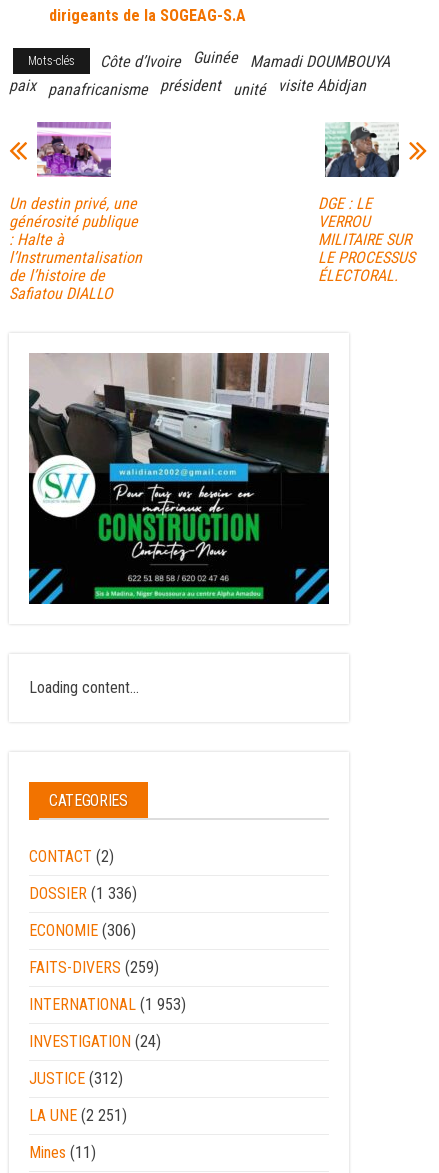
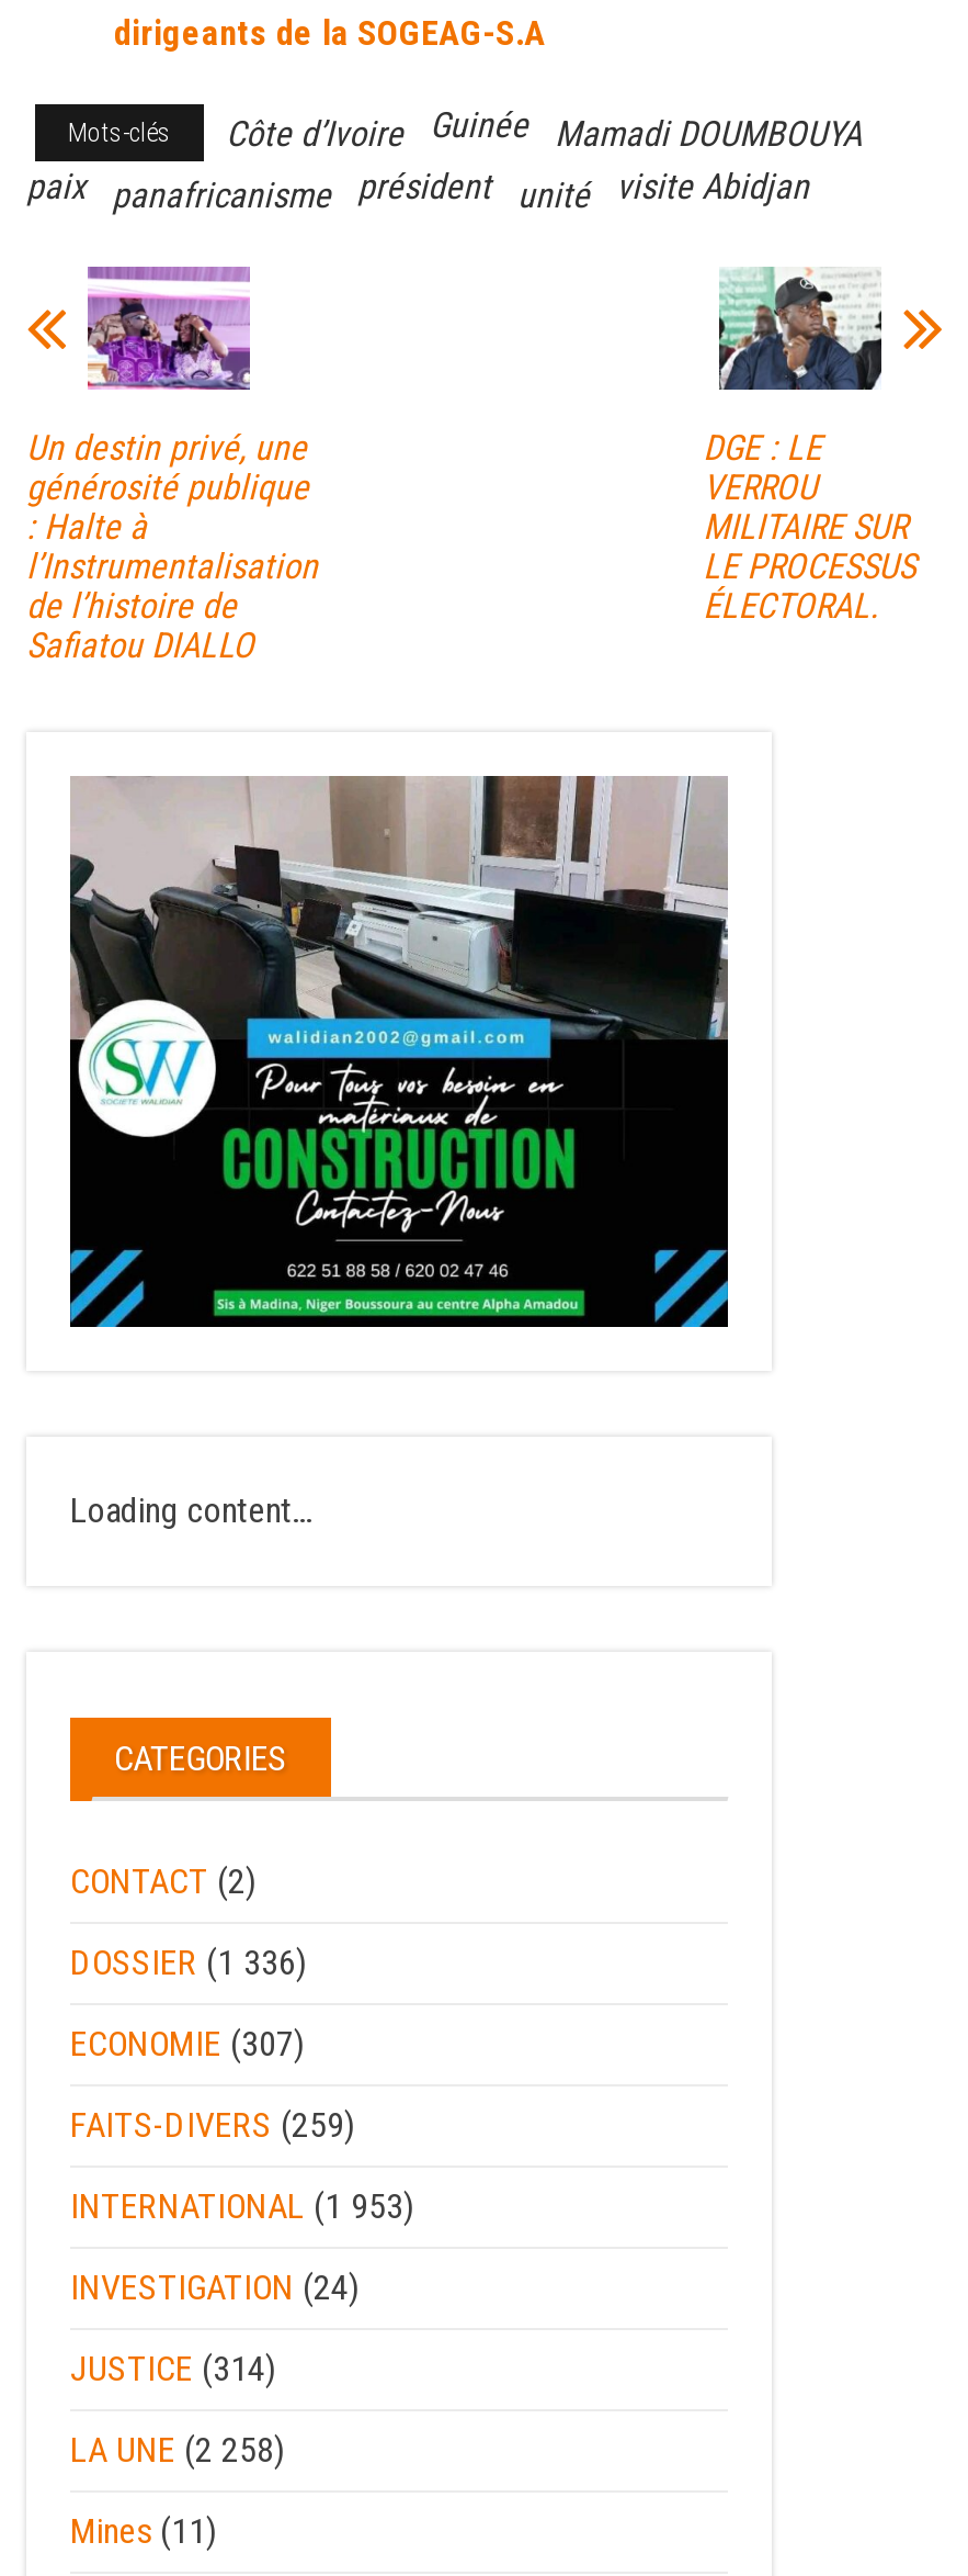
- ECONOMIE (306)
+ ECONOMIE (307)

- JUSTICE (312)
+ JUSTICE (314)

- LA UNE (2 251)
+ LA UNE (2 258)
